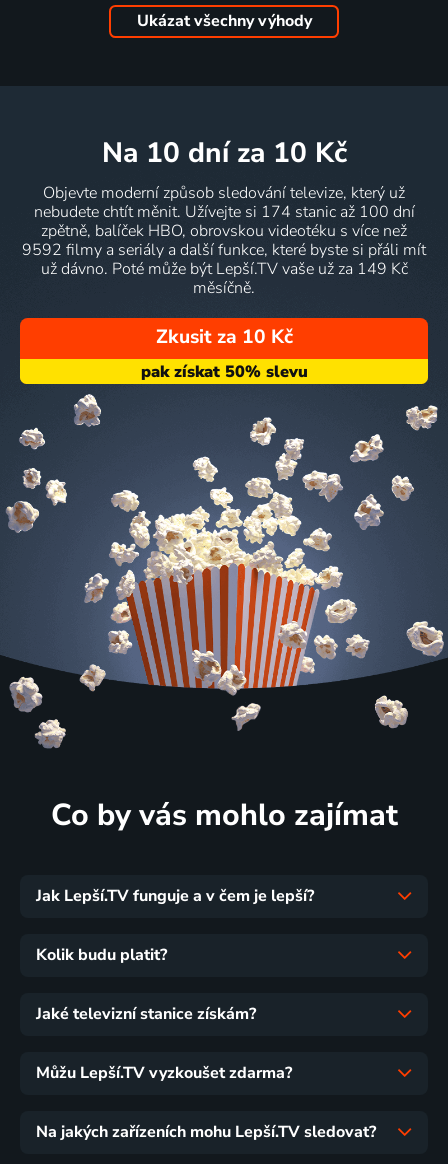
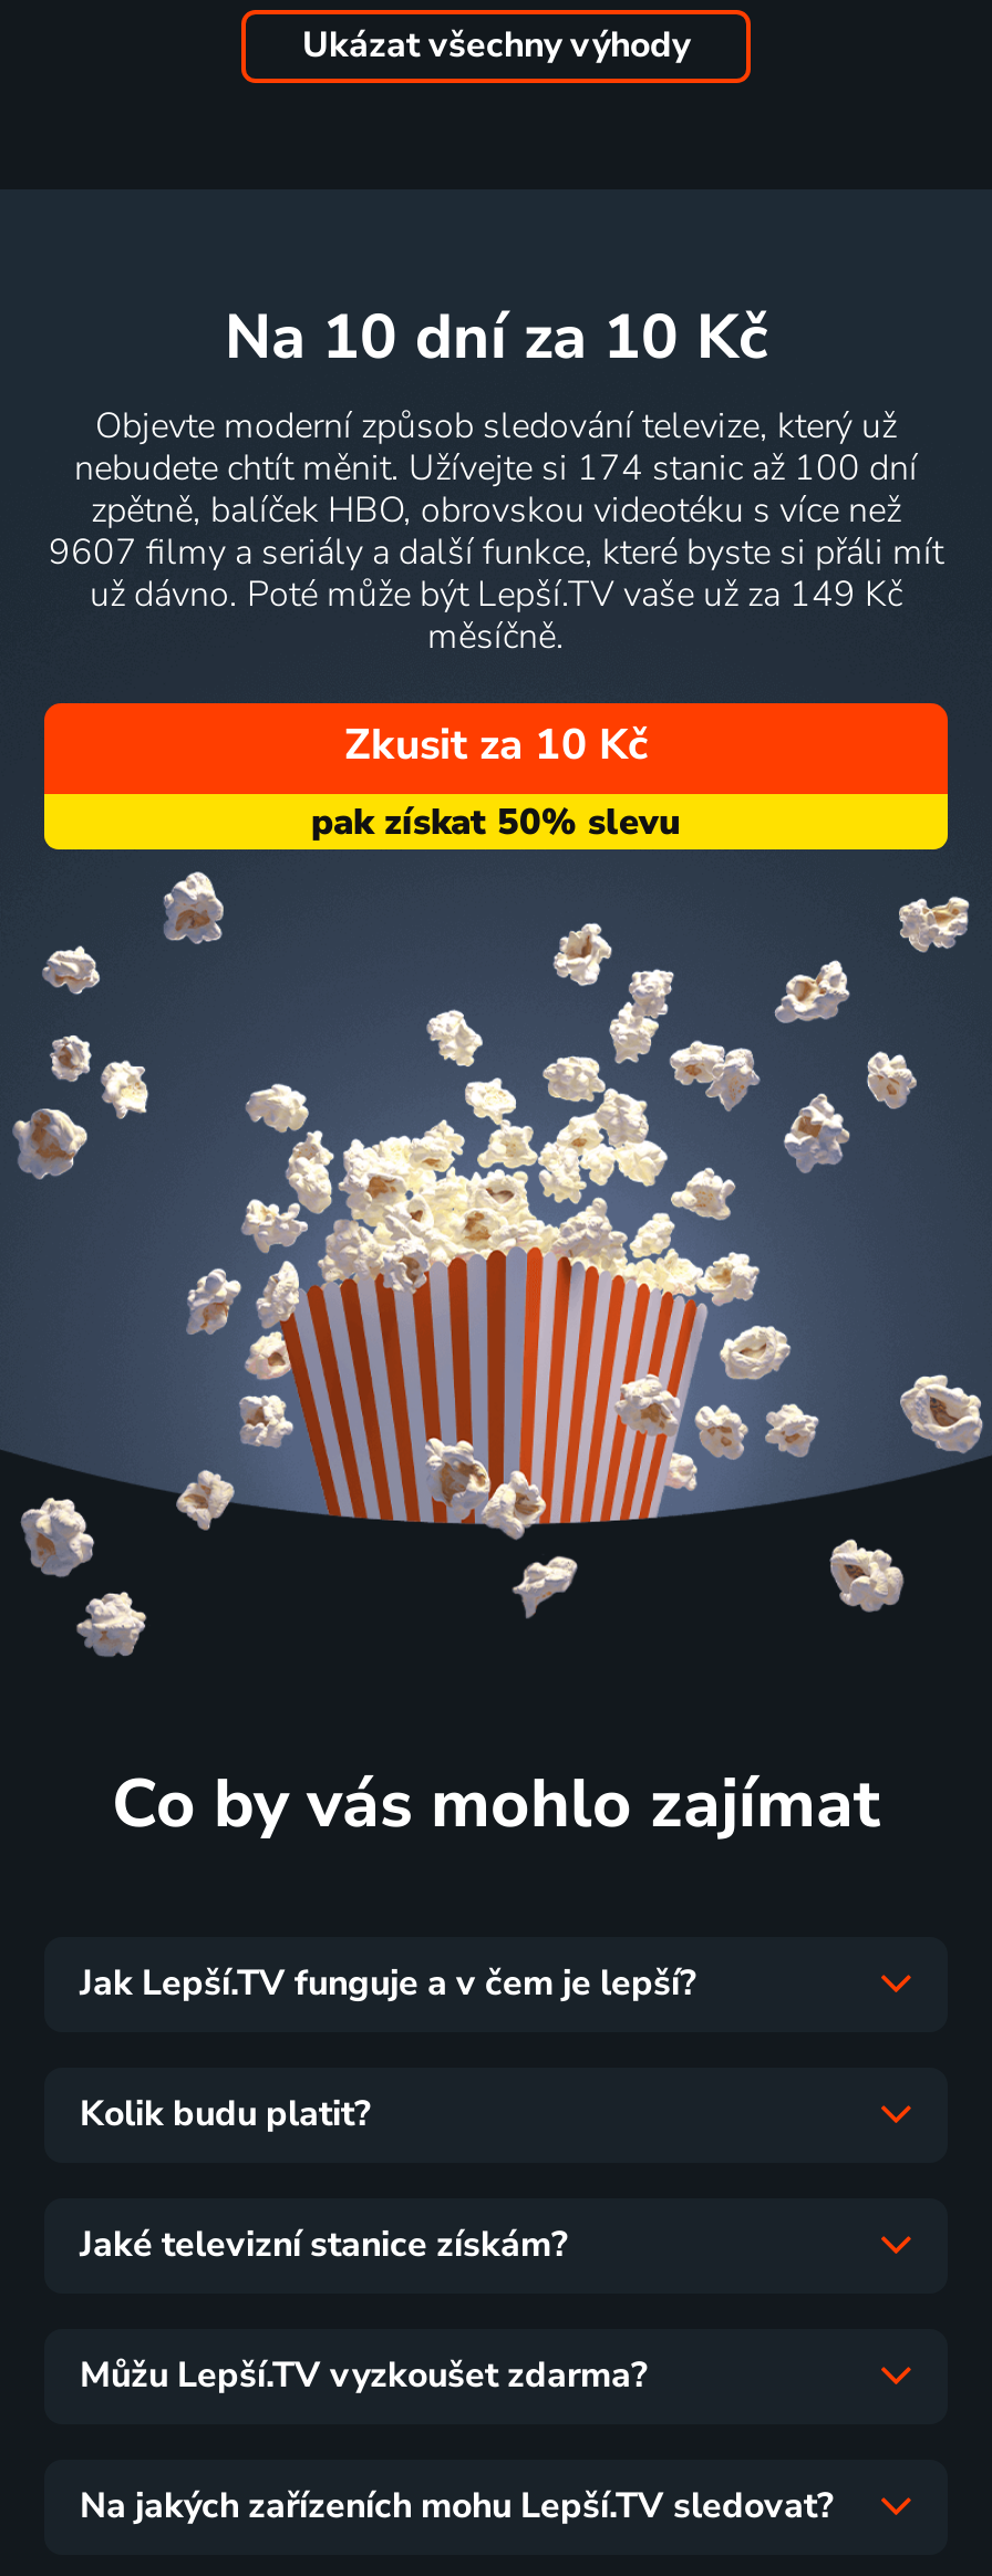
- 9592 filmy a seriály a další funkce, které byste si přáli mít
+ 9607 filmy a seriály a další funkce, které byste si přáli mít
